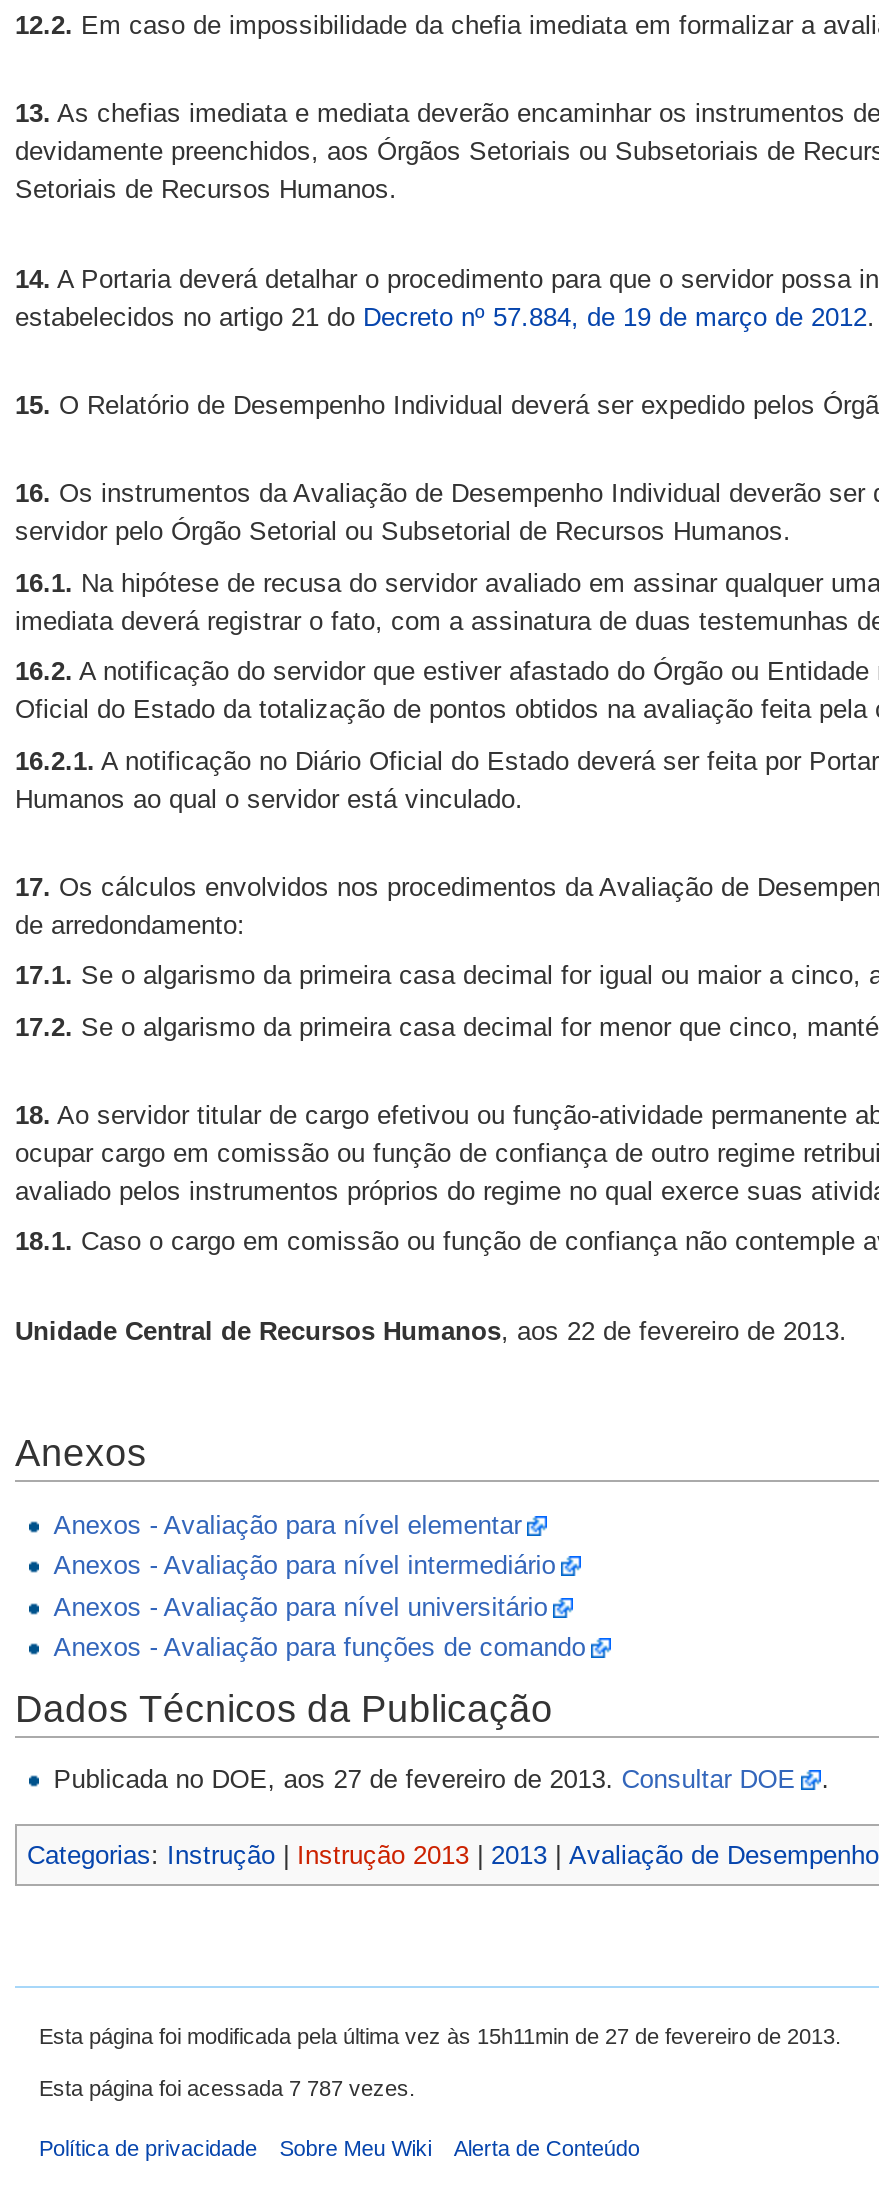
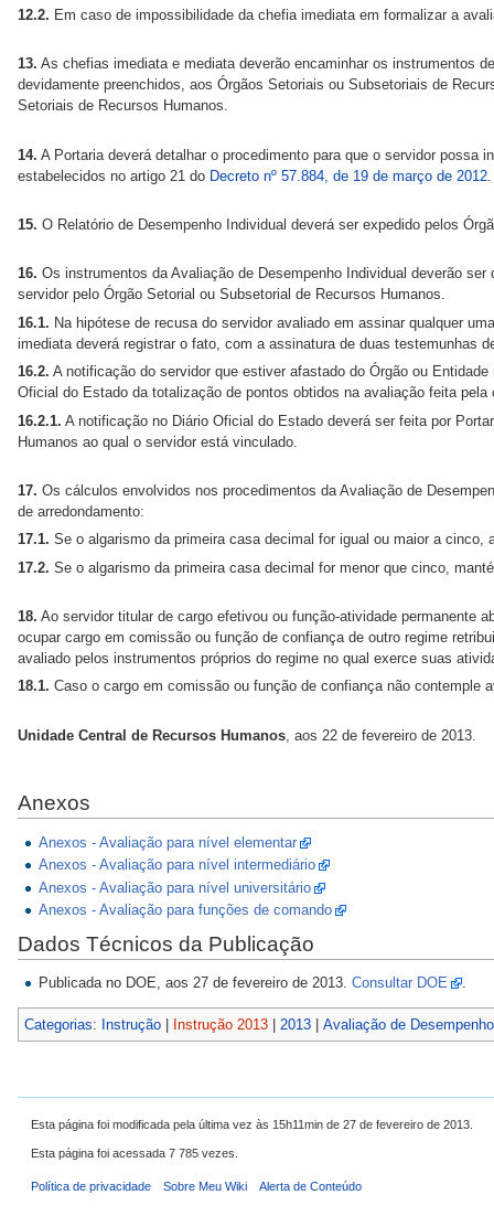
- Esta página foi acessada 7 787 vezes.
+ Esta página foi acessada 7 785 vezes.
